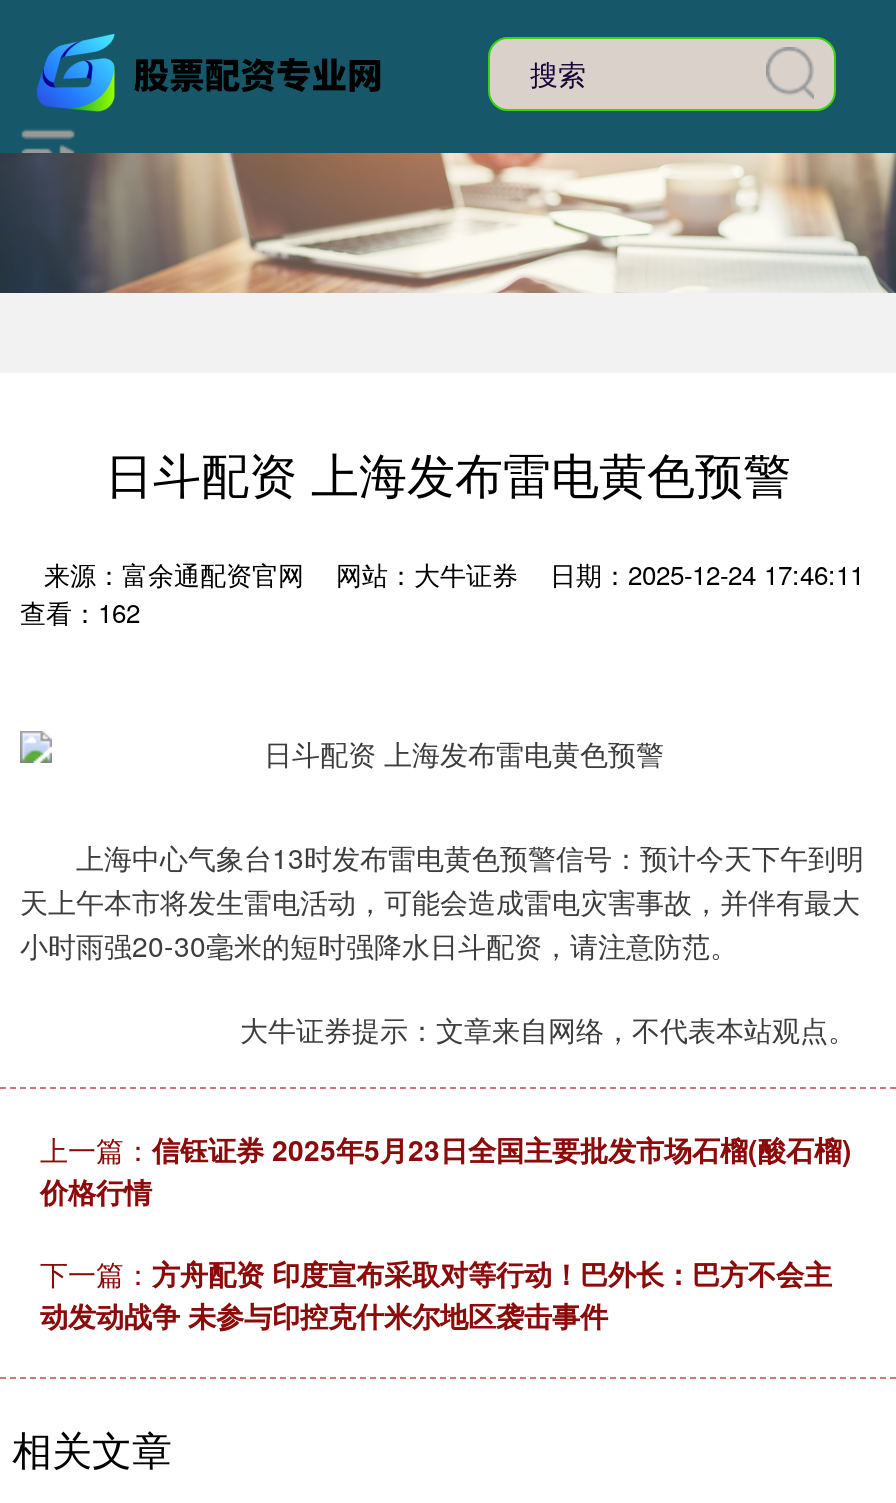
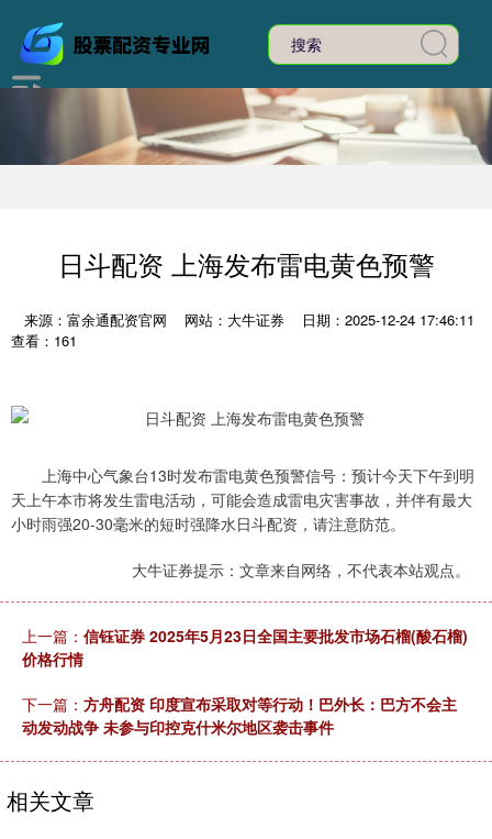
- 查看：162
+ 查看：161
